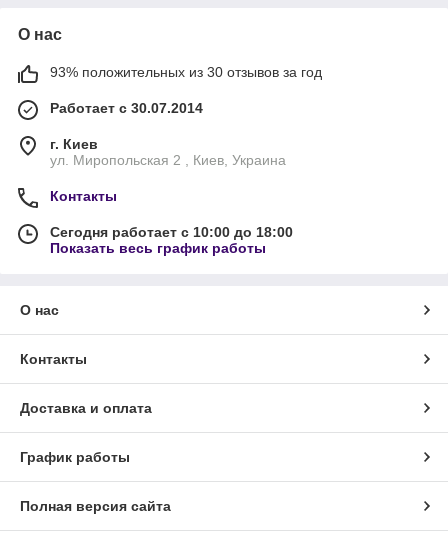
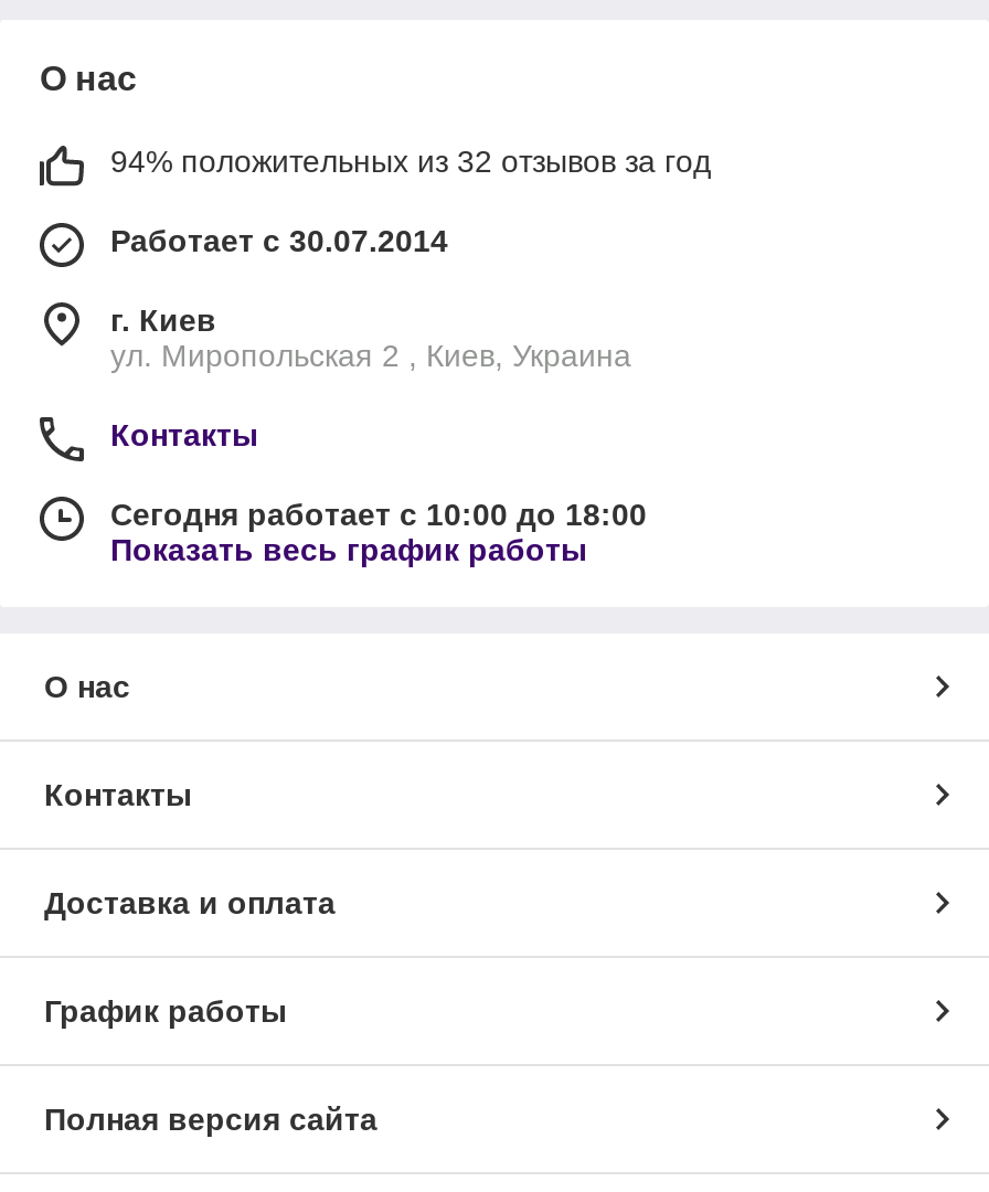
- 93% положительных из 30 отзывов за год
+ 94% положительных из 32 отзывов за год
